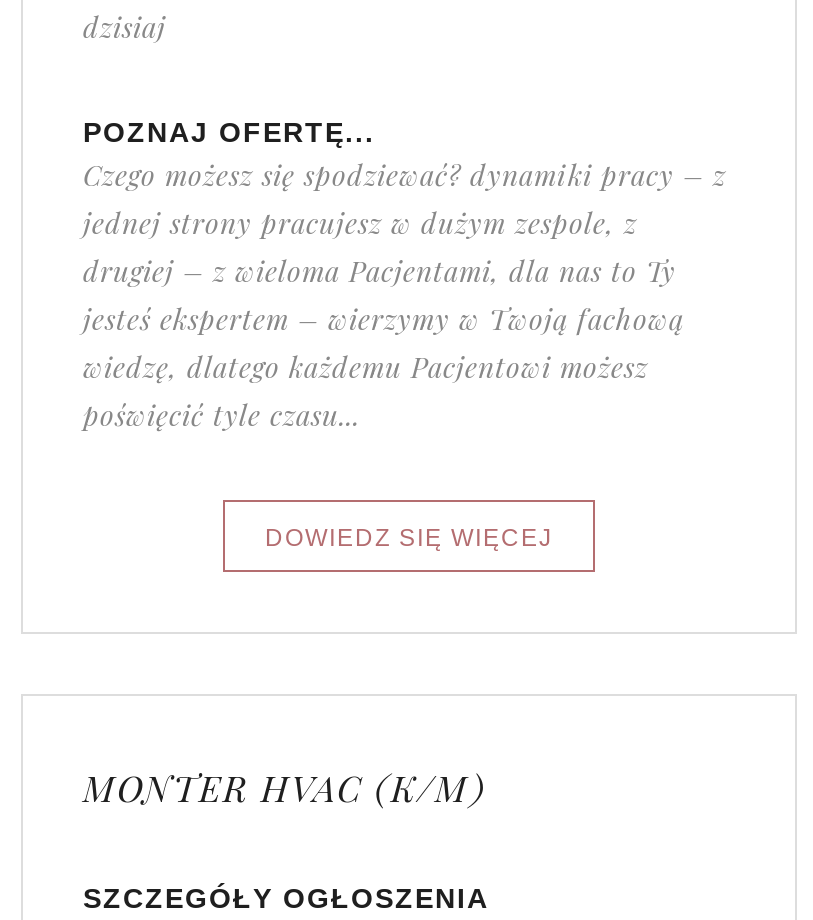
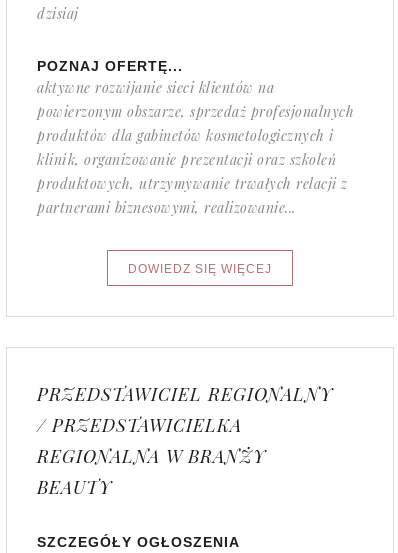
- Czego możesz się spodziewać? dynamiki pracy – z
- jednej strony pracujesz w dużym zespole, z
- drugiej – z wieloma Pacjentami, dla nas to Ty
- jesteś ekspertem – wierzymy w Twoją fachową
- wiedzę, dlatego każdemu Pacjentowi możesz
- poświęcić tyle czasu...
+ aktywne rozwijanie sieci klientów na
+ powierzonym obszarze, sprzedaż profesjonalnych
+ produktów dla gabinetów kosmetologicznych i
+ klinik, organizowanie prezentacji oraz szkoleń
+ produktowych, utrzymywanie trwałych relacji z
+ partnerami biznesowymi, realizowanie...

- MONTER HVAC (K/M)
+ PRZEDSTAWICIEL REGIONALNY
+ / PRZEDSTAWICIELKA
+ REGIONALNA W BRANŻY
+ BEAUTY
